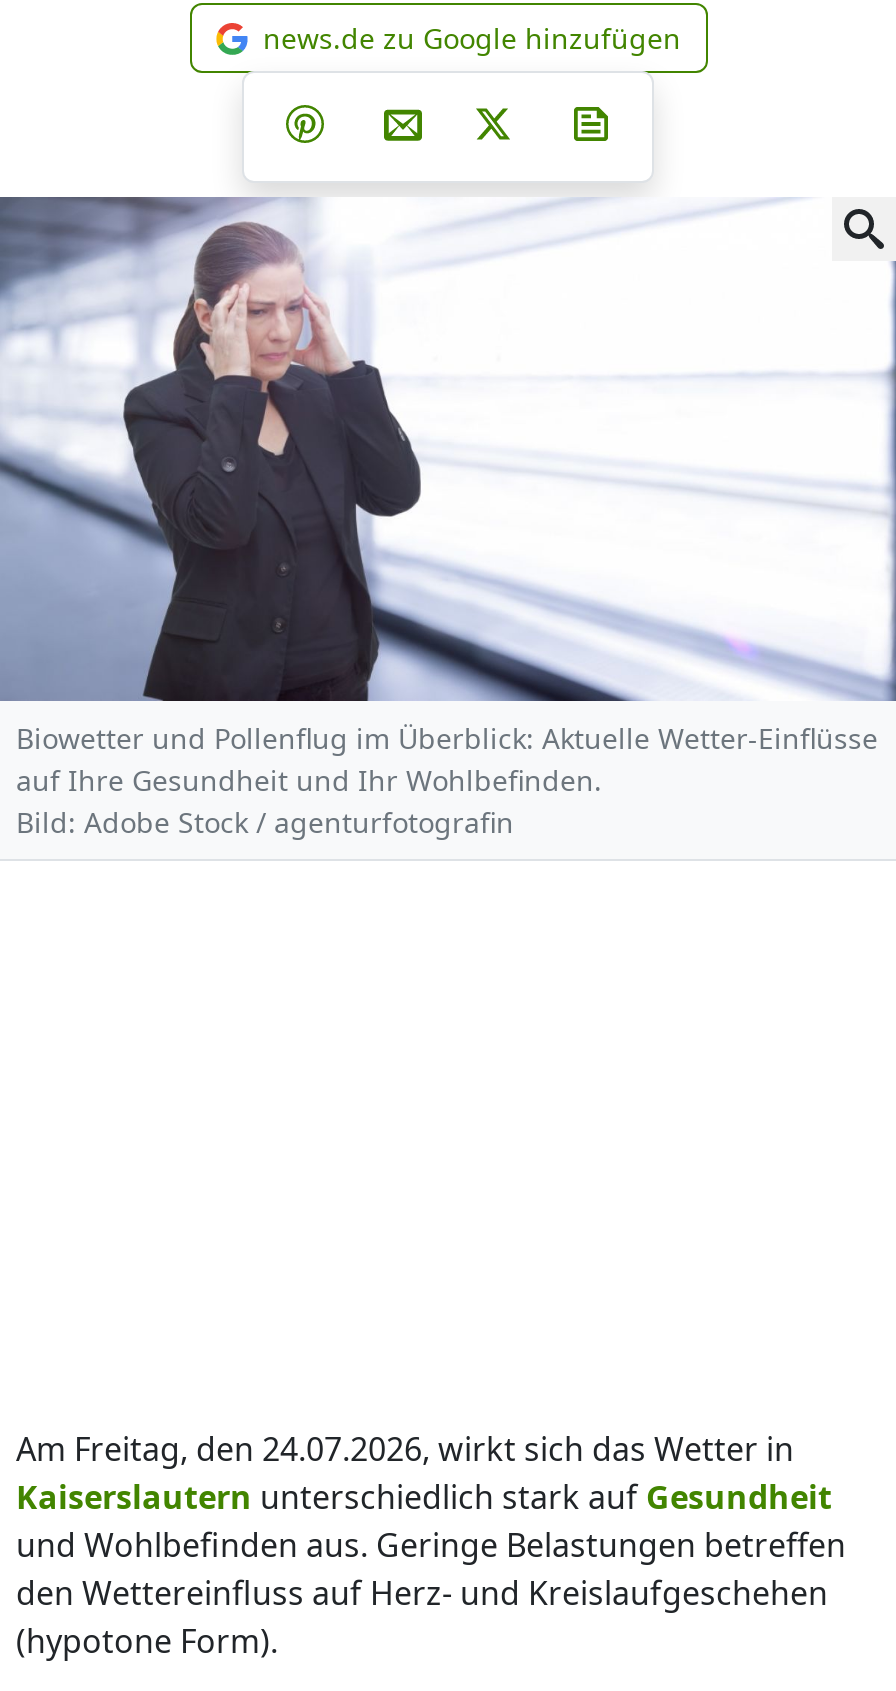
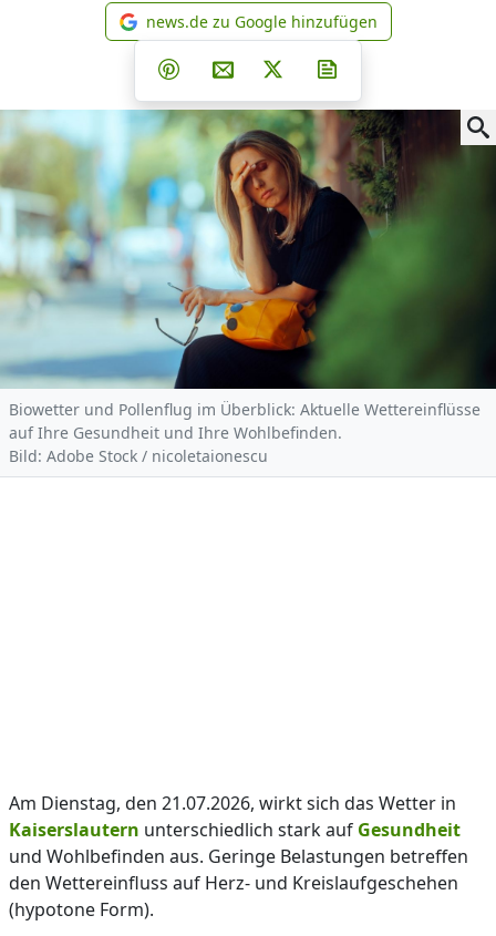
- [image]
- Biowetter und Pollenflug im Überblick: Aktuelle Wetter-Einflüsse
+ [image]
+ Biowetter und Pollenflug im Überblick: Aktuelle Wettereinflüsse

- auf Ihre Gesundheit und Ihr Wohlbefinden.
+ auf Ihre Gesundheit und Ihre Wohlbefinden.

- Bild: Adobe Stock / agenturfotografin
+ Bild: Adobe Stock / nicoletaionescu

- Am Freitag, den 24.07.2026, wirkt sich das Wetter in
+ Am Dienstag, den 21.07.2026, wirkt sich das Wetter in
